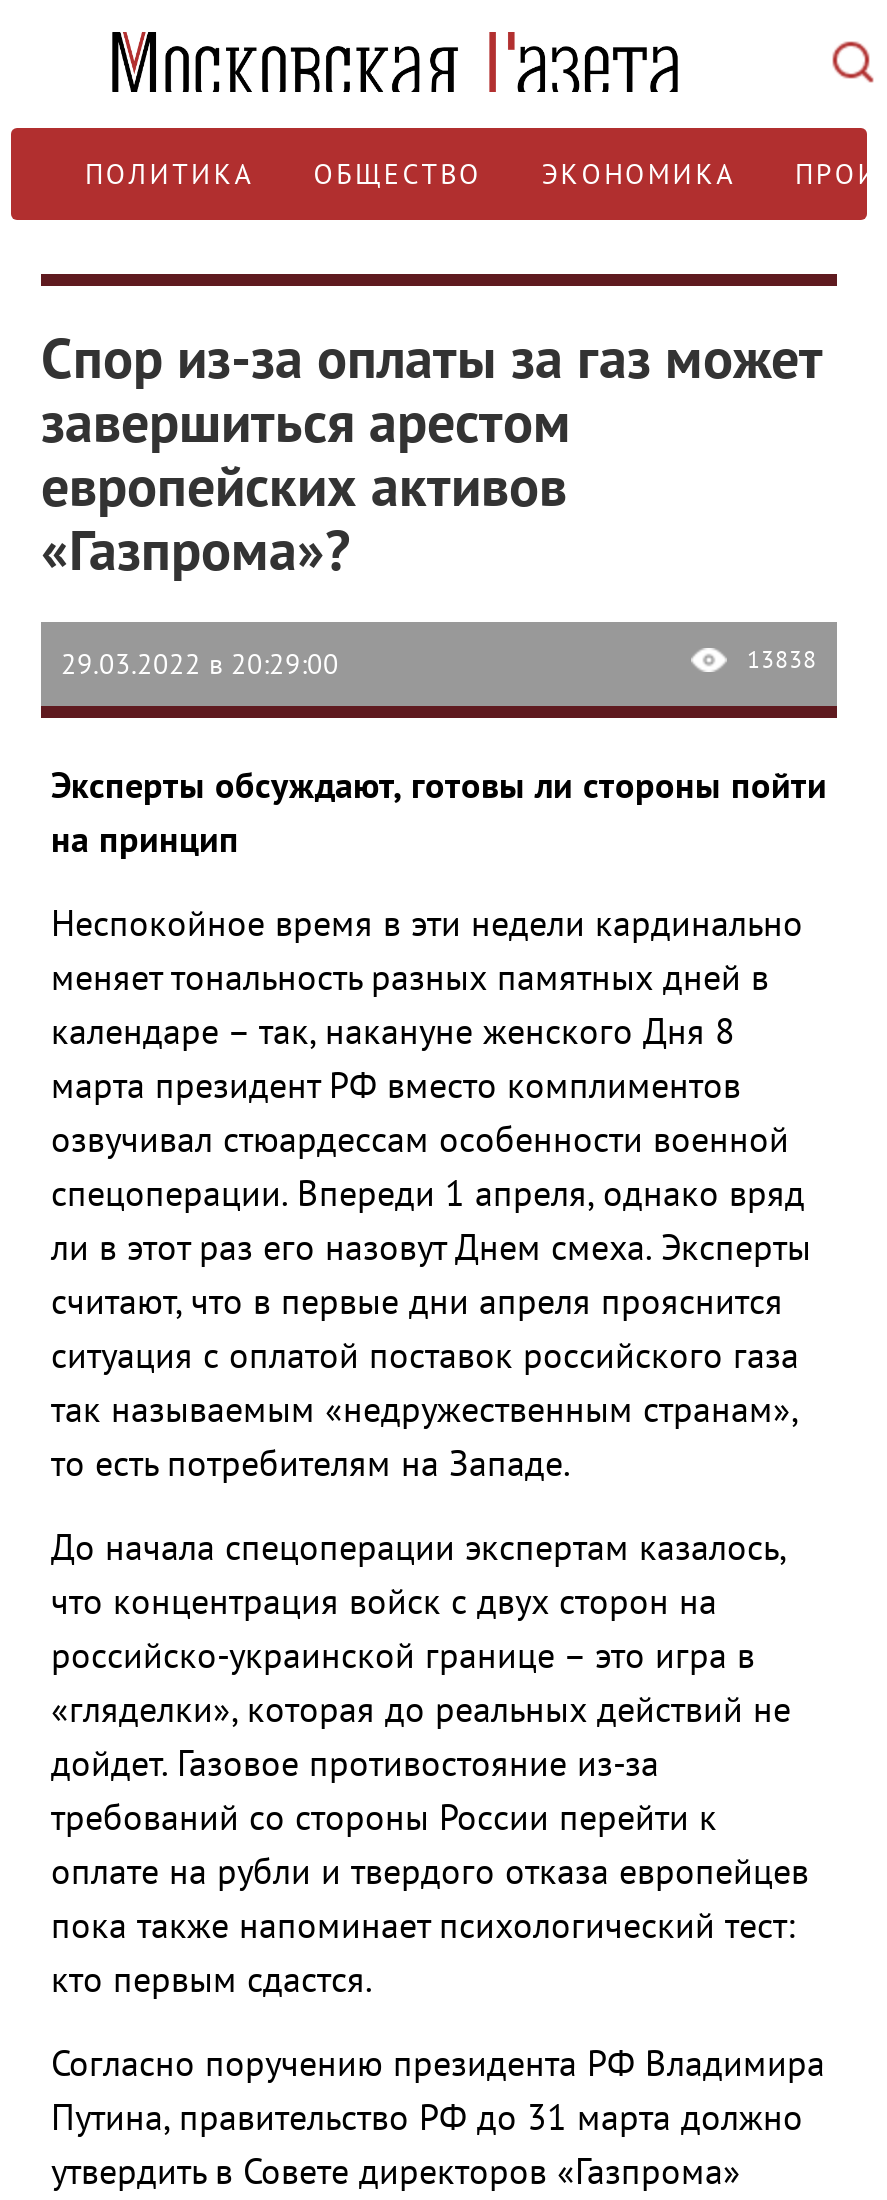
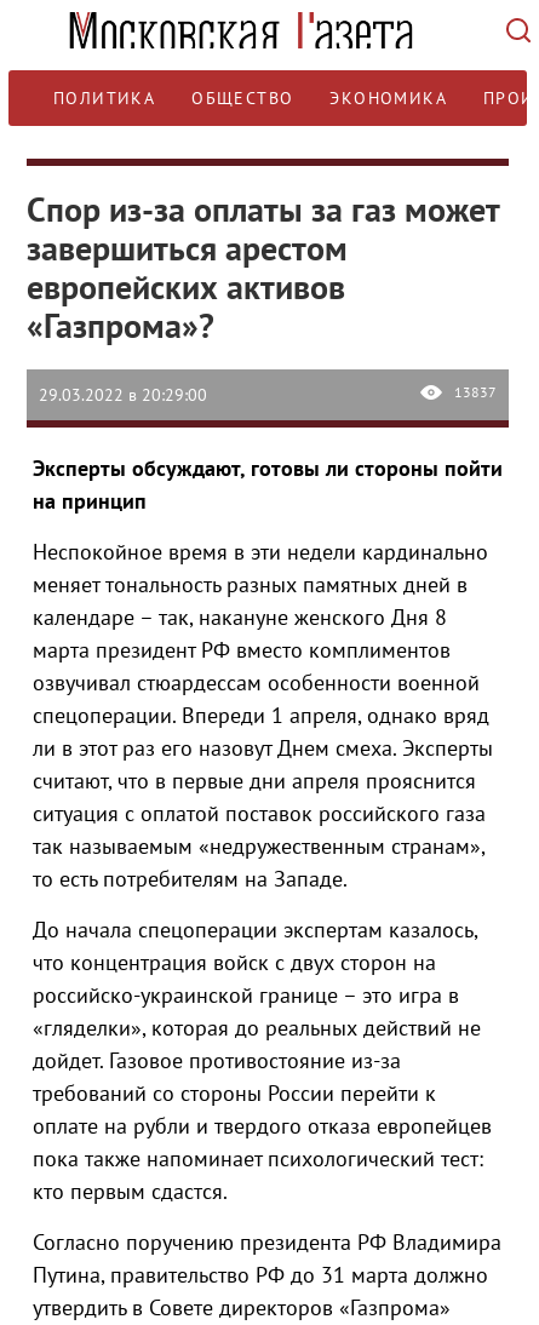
- 13838
+ 13837
